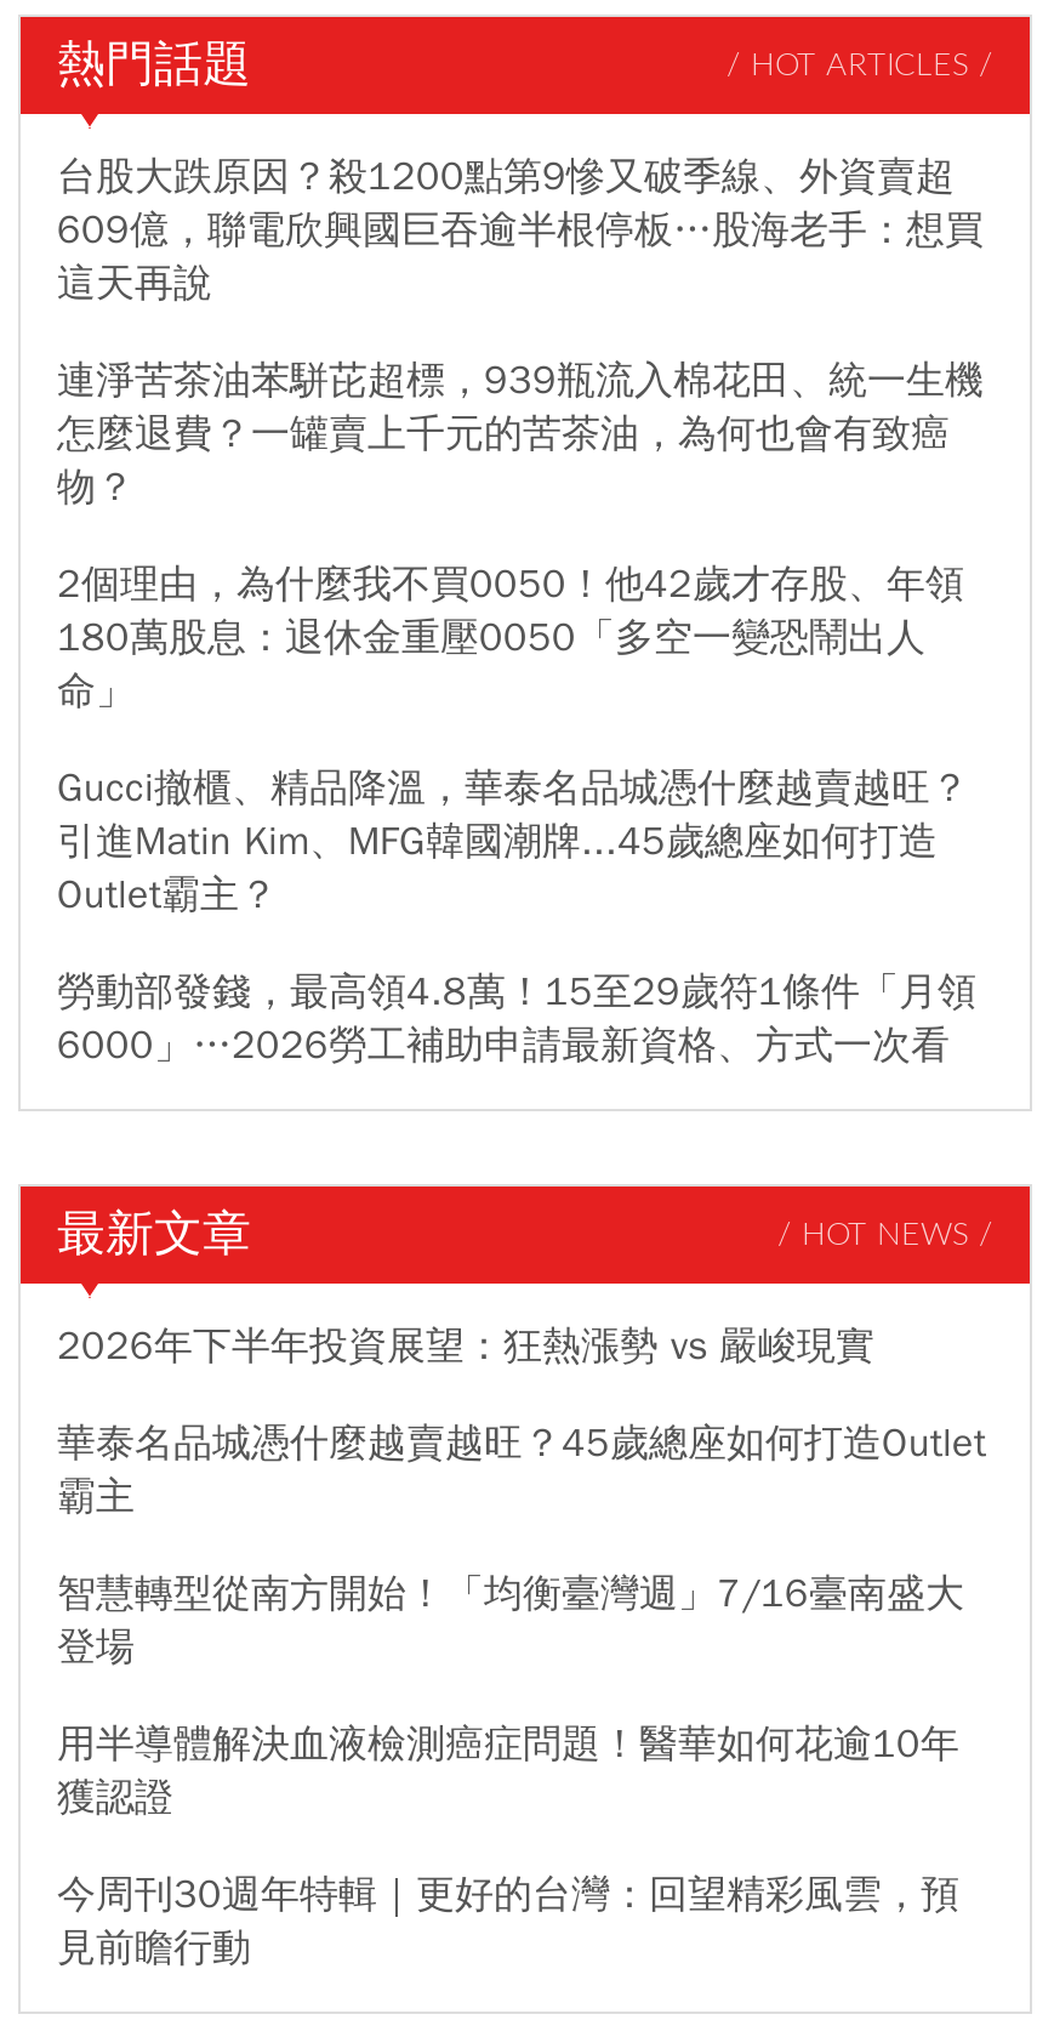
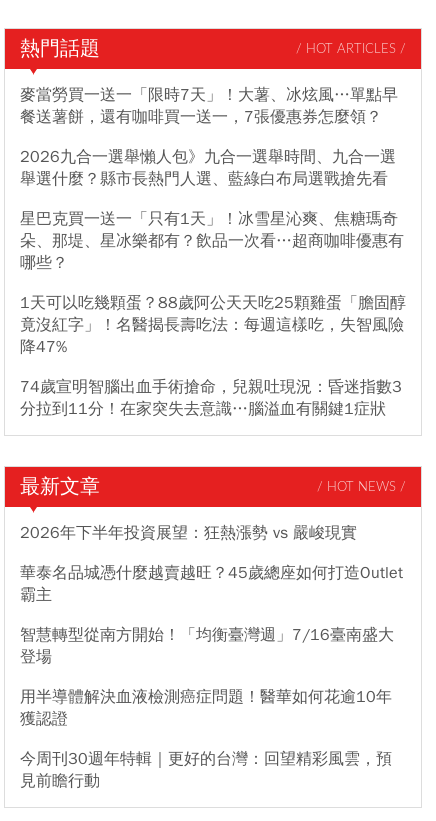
- 台股大跌原因？殺1200點第9慘又破季線、外資賣超
- 609億，聯電欣興國巨吞逾半根停板…股海老手：想買
- 這天再說
+ 麥當勞買一送一「限時7天」！大薯、冰炫風…單點早
+ 餐送薯餅，還有咖啡買一送一，7張優惠券怎麼領？

- 連淨苦茶油苯駢芘超標，939瓶流入棉花田、統一生機
- 怎麼退費？一罐賣上千元的苦茶油，為何也會有致癌
- 物？
+ 2026九合一選舉懶人包》九合一選舉時間、九合一選
+ 舉選什麼？縣市長熱門人選、藍綠白布局選戰搶先看

- 2個理由，為什麼我不買0050！他42歲才存股、年領
- 180萬股息：退休金重壓0050「多空一變恐鬧出人
- 命」
+ 星巴克買一送一「只有1天」！冰雪星沁爽、焦糖瑪奇
+ 朵、那堤、星冰樂都有？飲品一次看…超商咖啡優惠有
+ 哪些？

- Gucci撤櫃、精品降溫，華泰名品城憑什麼越賣越旺？
- 引進Matin Kim、MFG韓國潮牌...45歲總座如何打造
- Outlet霸主？
+ 1天可以吃幾顆蛋？88歲阿公天天吃25顆雞蛋「膽固醇
+ 竟沒紅字」！名醫揭長壽吃法：每週這樣吃，失智風險
+ 降47%

- 勞動部發錢，最高領4.8萬！15至29歲符1條件「月領
- 6000」…2026勞工補助申請最新資格、方式一次看
+ 74歲宣明智腦出血手術搶命，兒親吐現況：昏迷指數3
+ 分拉到11分！在家突失去意識…腦溢血有關鍵1症狀
